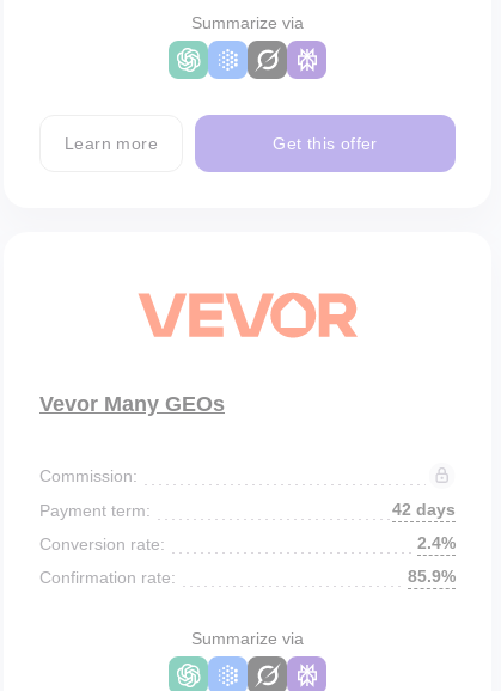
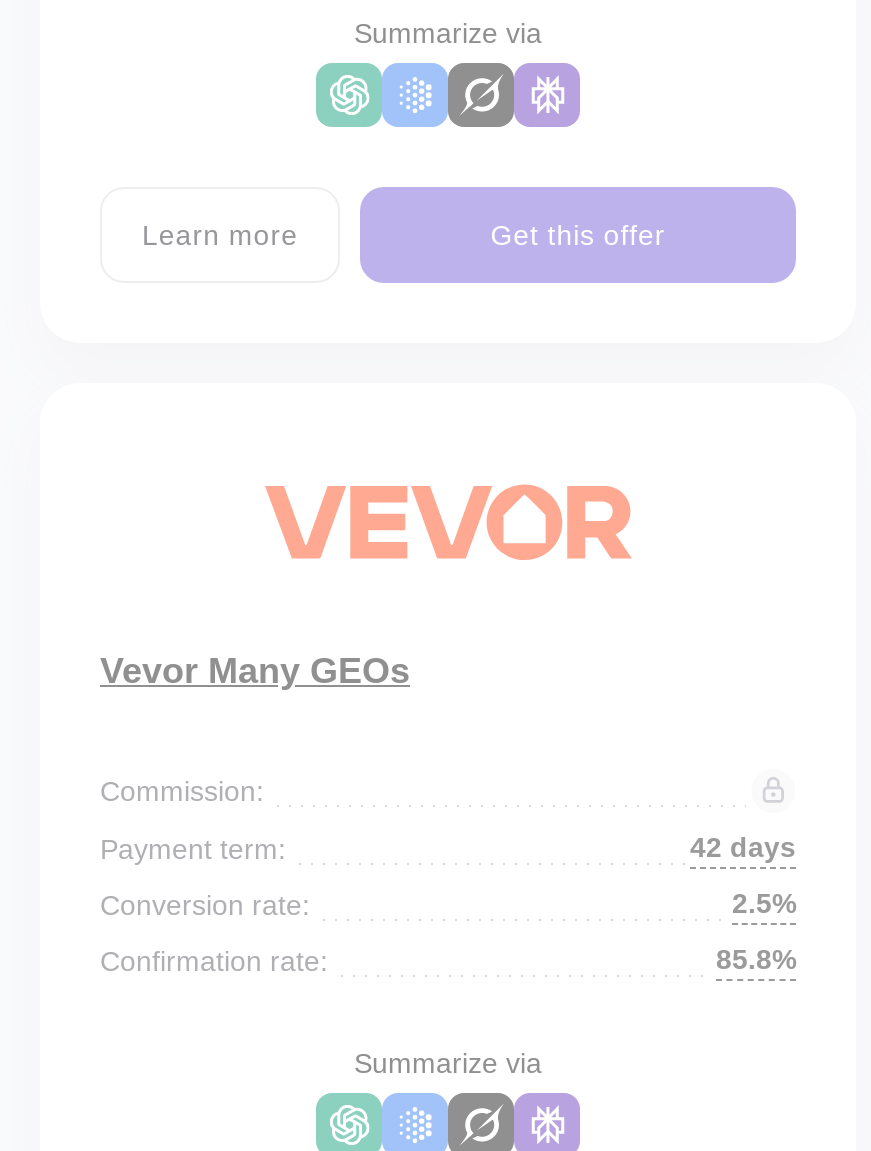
- 2.4%
+ 2.5%

- 85.9%
+ 85.8%
